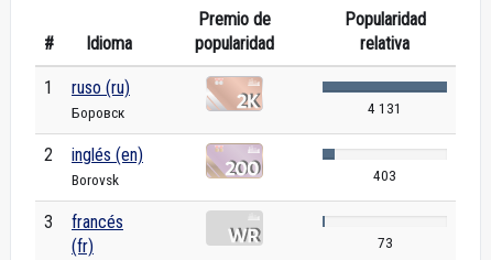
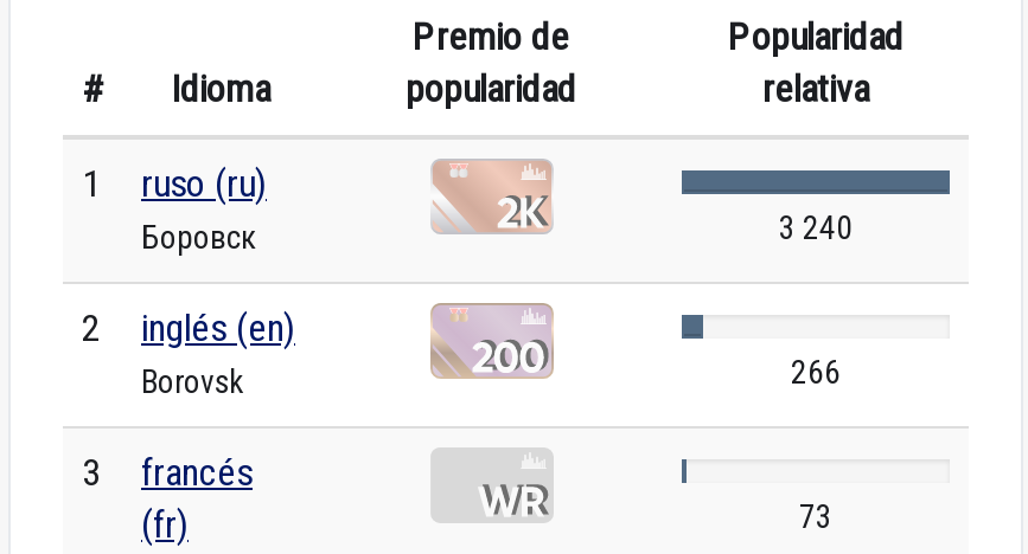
- 4 131
+ 3 240

- 403
+ 266
